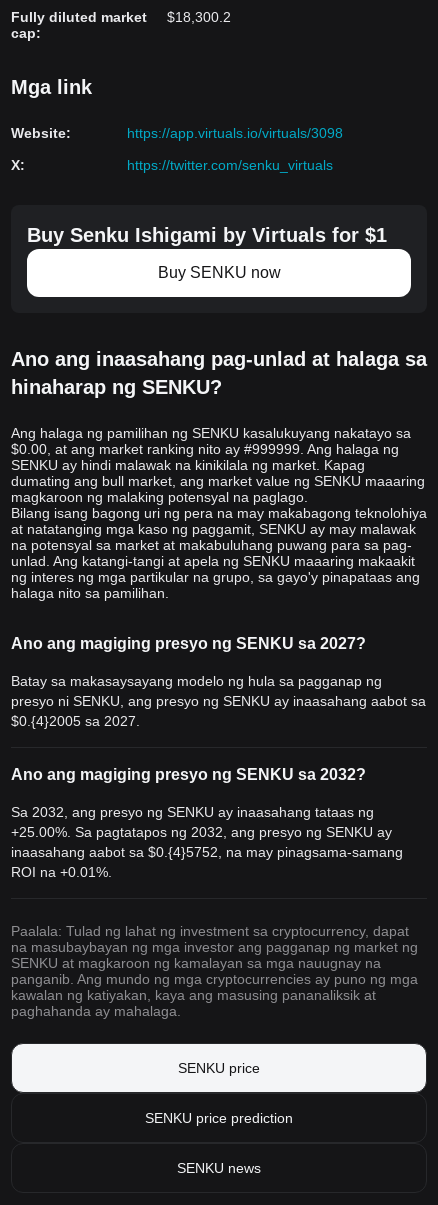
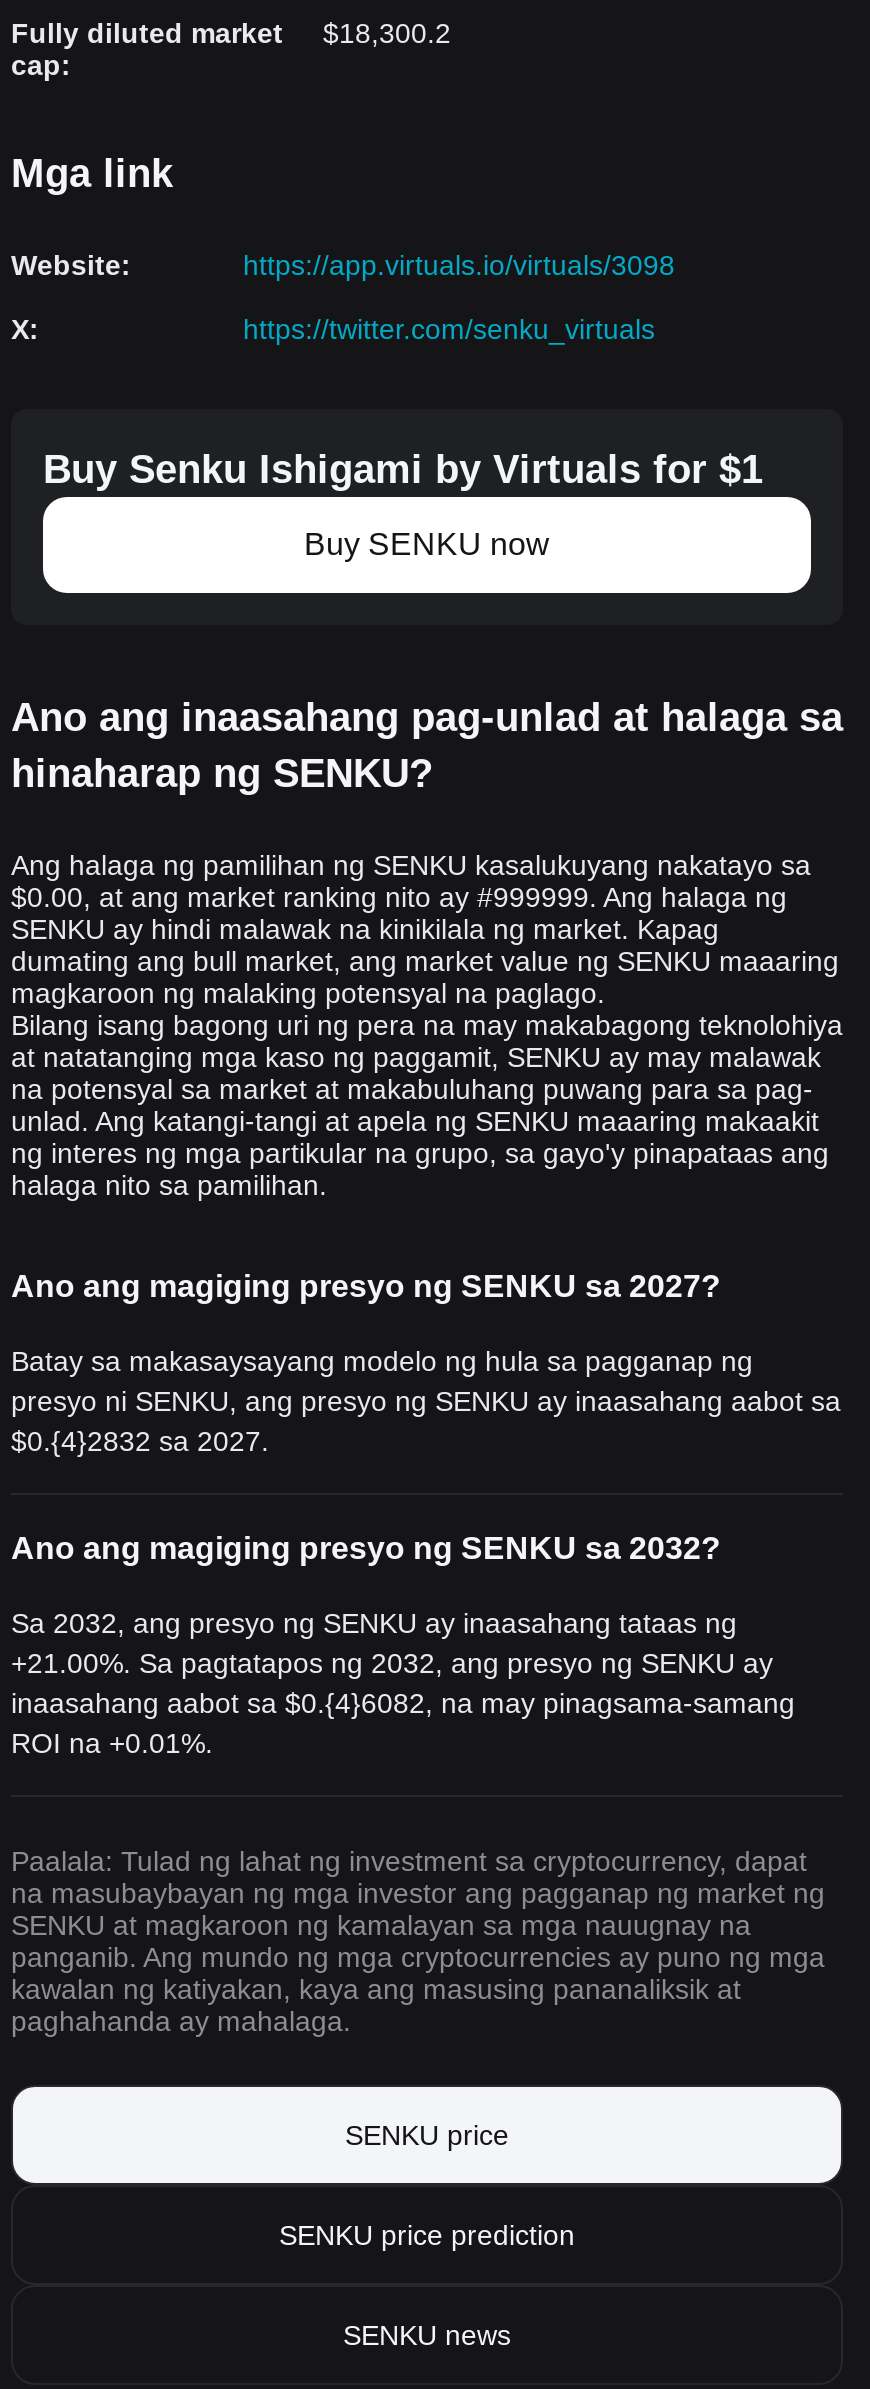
- $0.{4}2005 sa 2027.
+ $0.{4}2832 sa 2027.

- +25.00%. Sa pagtatapos ng 2032, ang presyo ng SENKU ay
+ +21.00%. Sa pagtatapos ng 2032, ang presyo ng SENKU ay

- inaasahang aabot sa $0.{4}5752, na may pinagsama-samang
+ inaasahang aabot sa $0.{4}6082, na may pinagsama-samang
